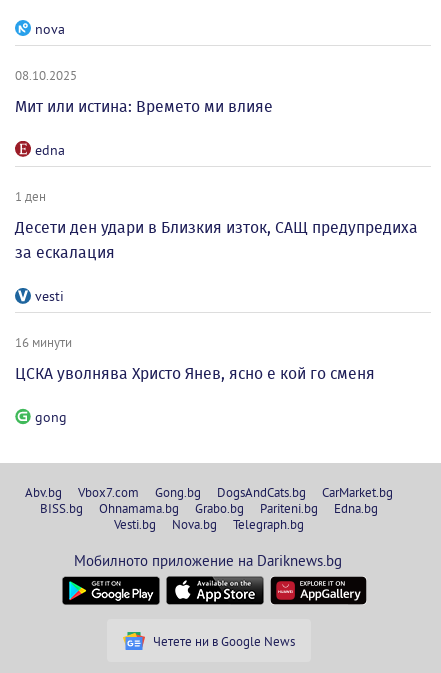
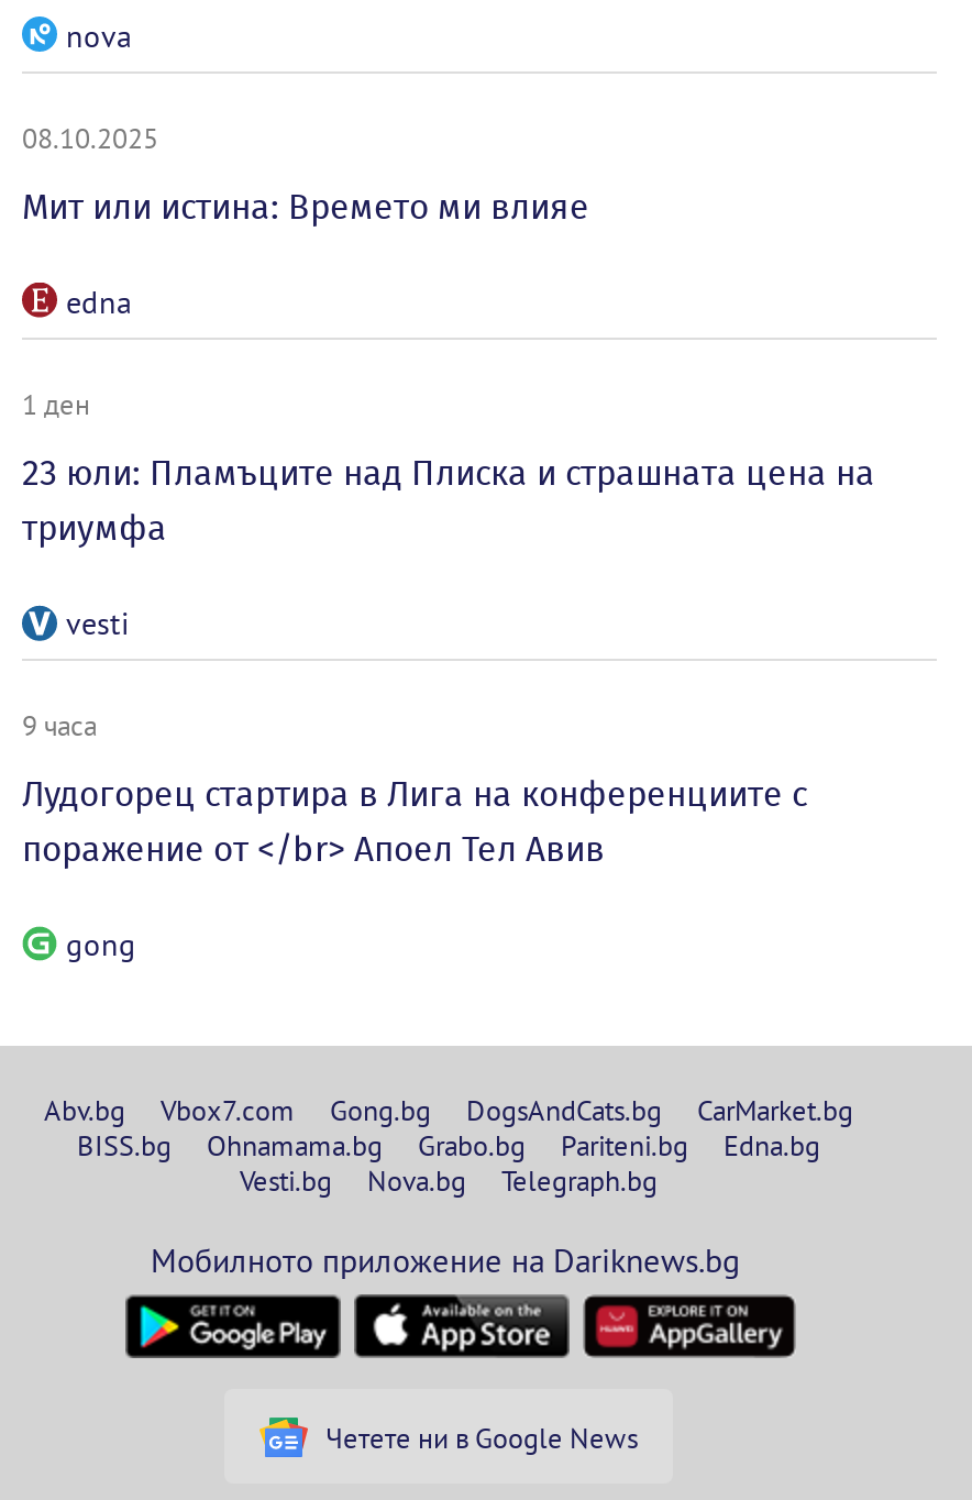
- Десети ден удари в Близкия изток, САЩ предупредиха
- за ескалация
+ 23 юли: Пламъците над Плиска и страшната цена на
+ триумфа

- 16 минути
+ 9 часа

- ЦСКА уволнява Христо Янев, ясно е кой го сменя
+ Лудогорец стартира в Лига на конференциите с
+ поражение от </br> Апоел Тел Авив
